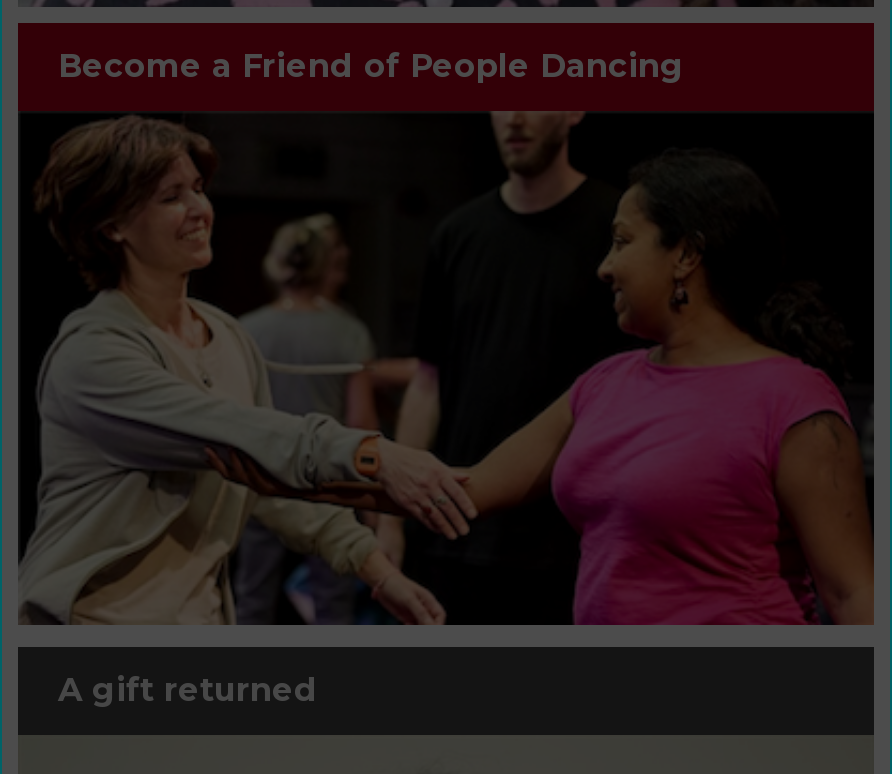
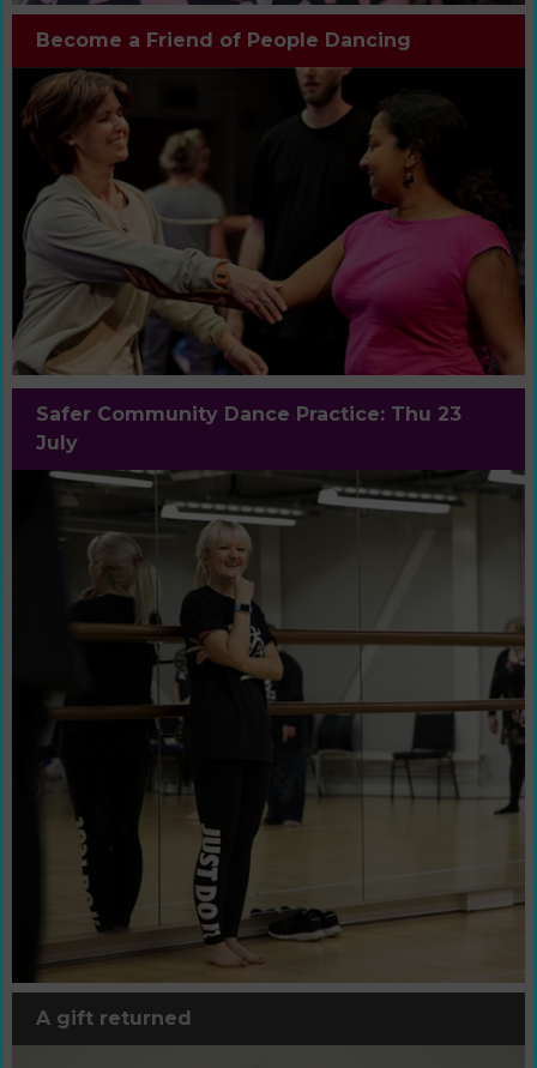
+ [image]
+ Safer Community Dance Practice: Thu 23
+ July
